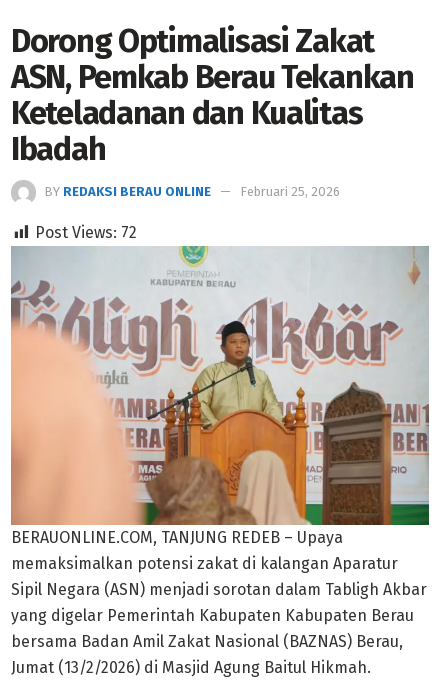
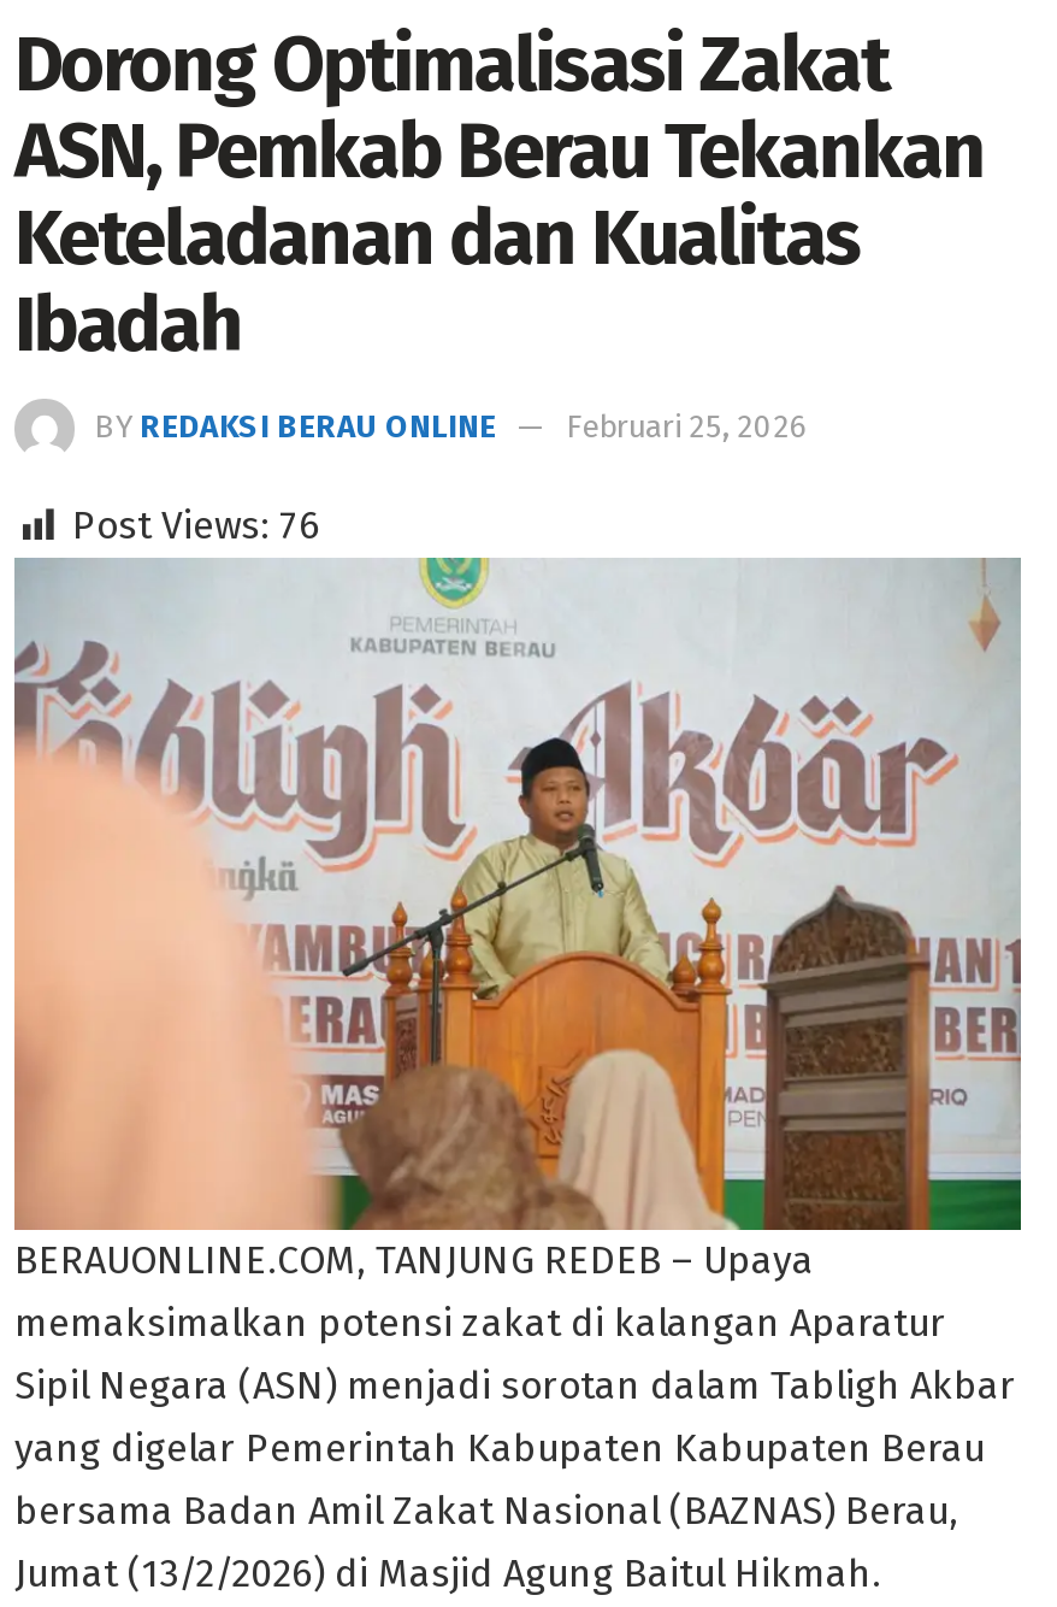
- Post Views: 72
+ Post Views: 76
